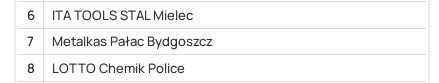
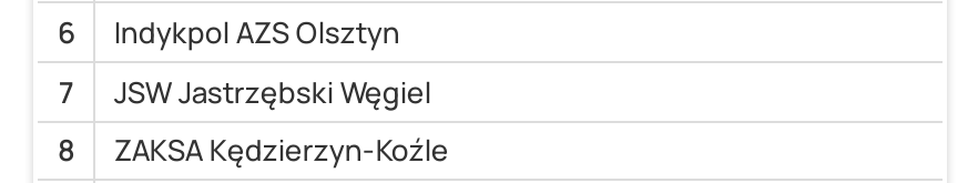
- ITA TOOLS STAL Mielec
+ Indykpol AZS Olsztyn

- Metalkas Pałac Bydgoszcz
+ JSW Jastrzębski Węgiel

- LOTTO Chemik Police
+ ZAKSA Kędzierzyn-Koźle
